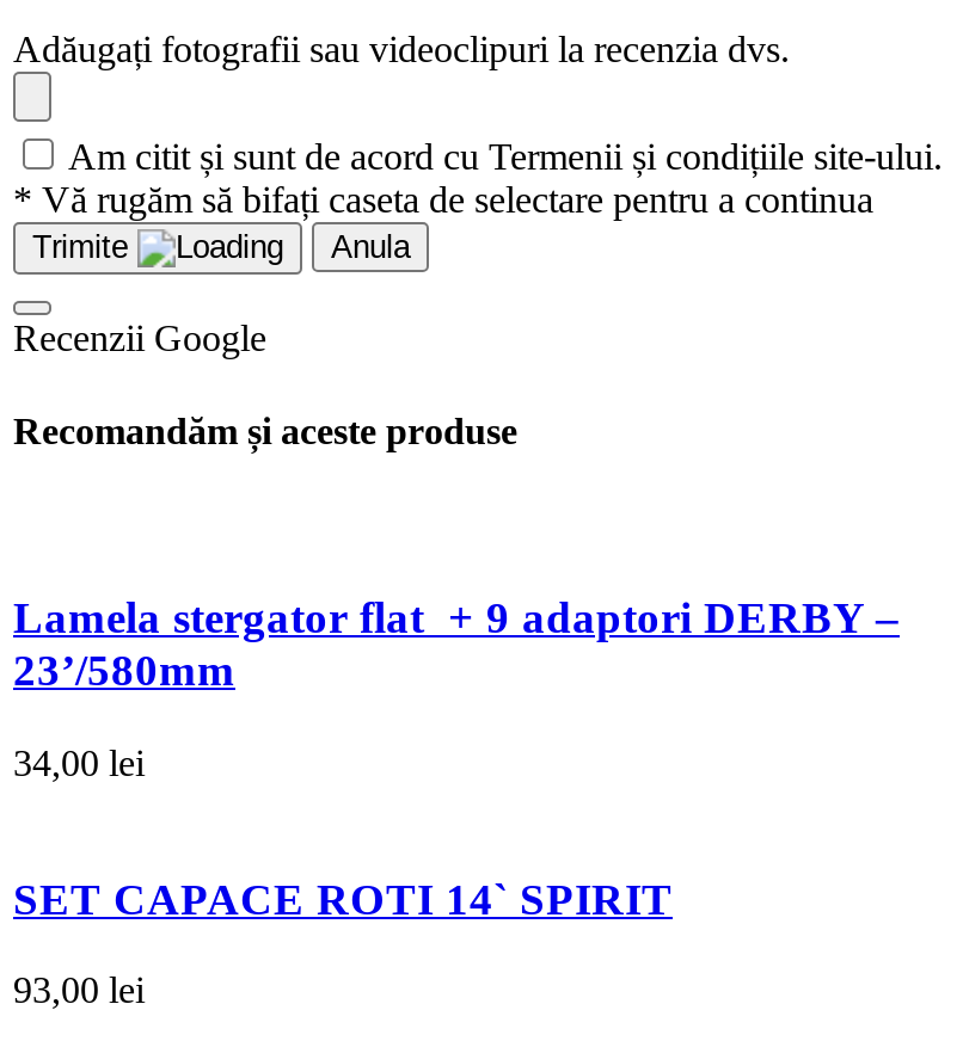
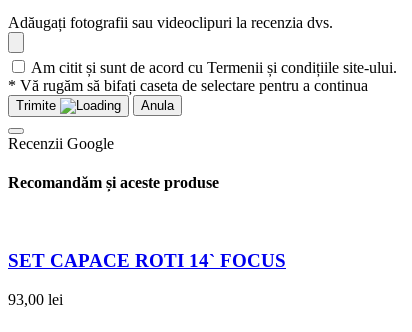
- Lamela stergator flat + 9 adaptori DERBY –
- 23’/580mm
- 34,00 lei
- SET CAPACE ROTI 14` SPIRIT
+ SET CAPACE ROTI 14` FOCUS
